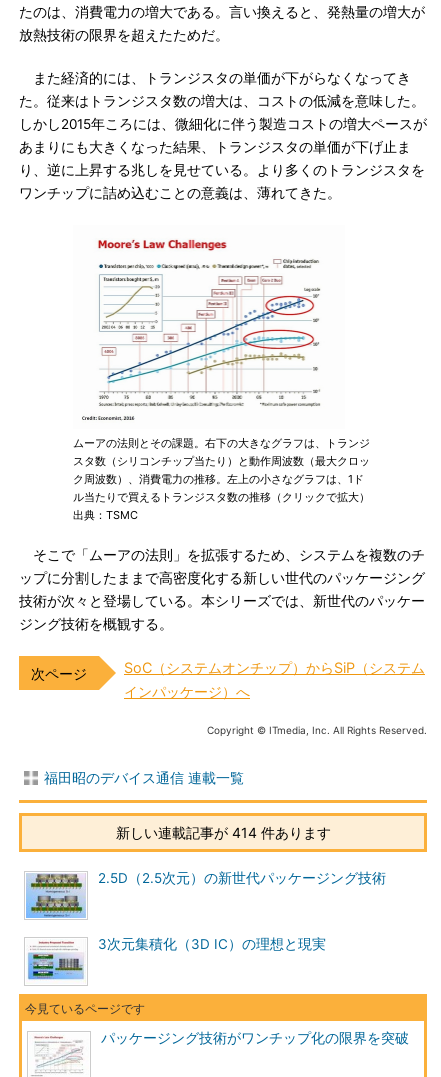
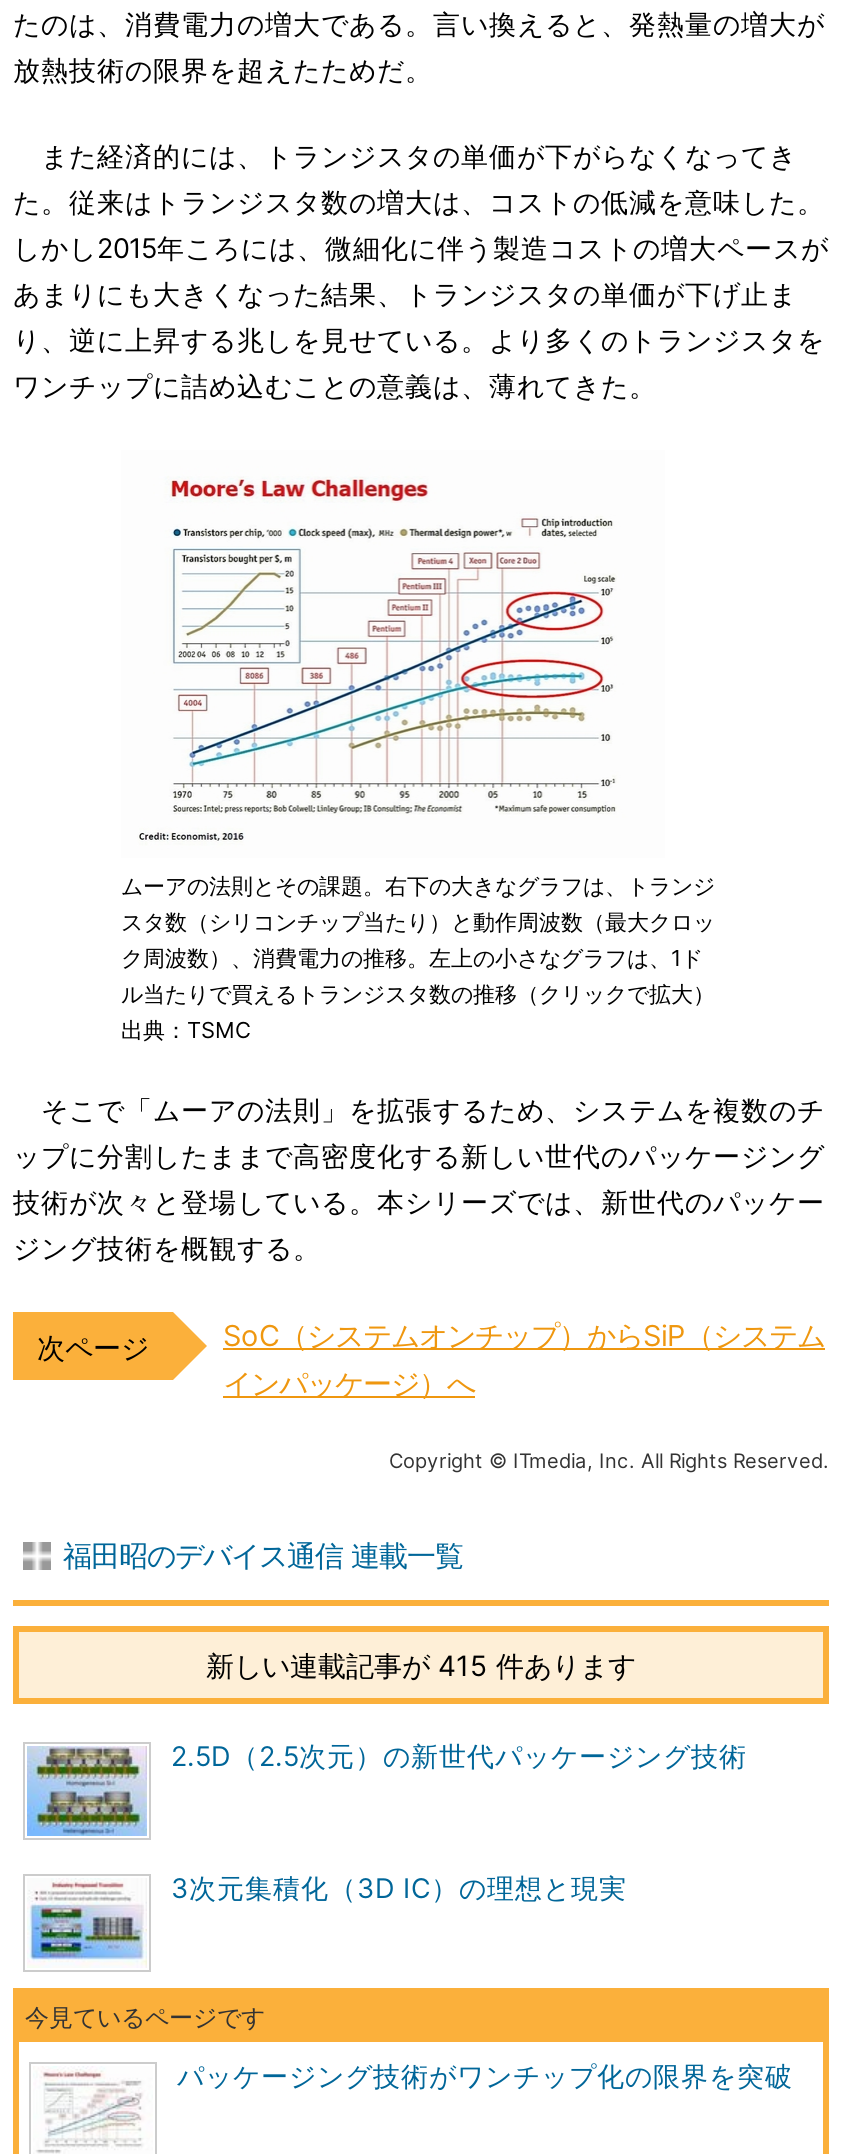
- 新しい連載記事が 414 件あります
+ 新しい連載記事が 415 件あります
